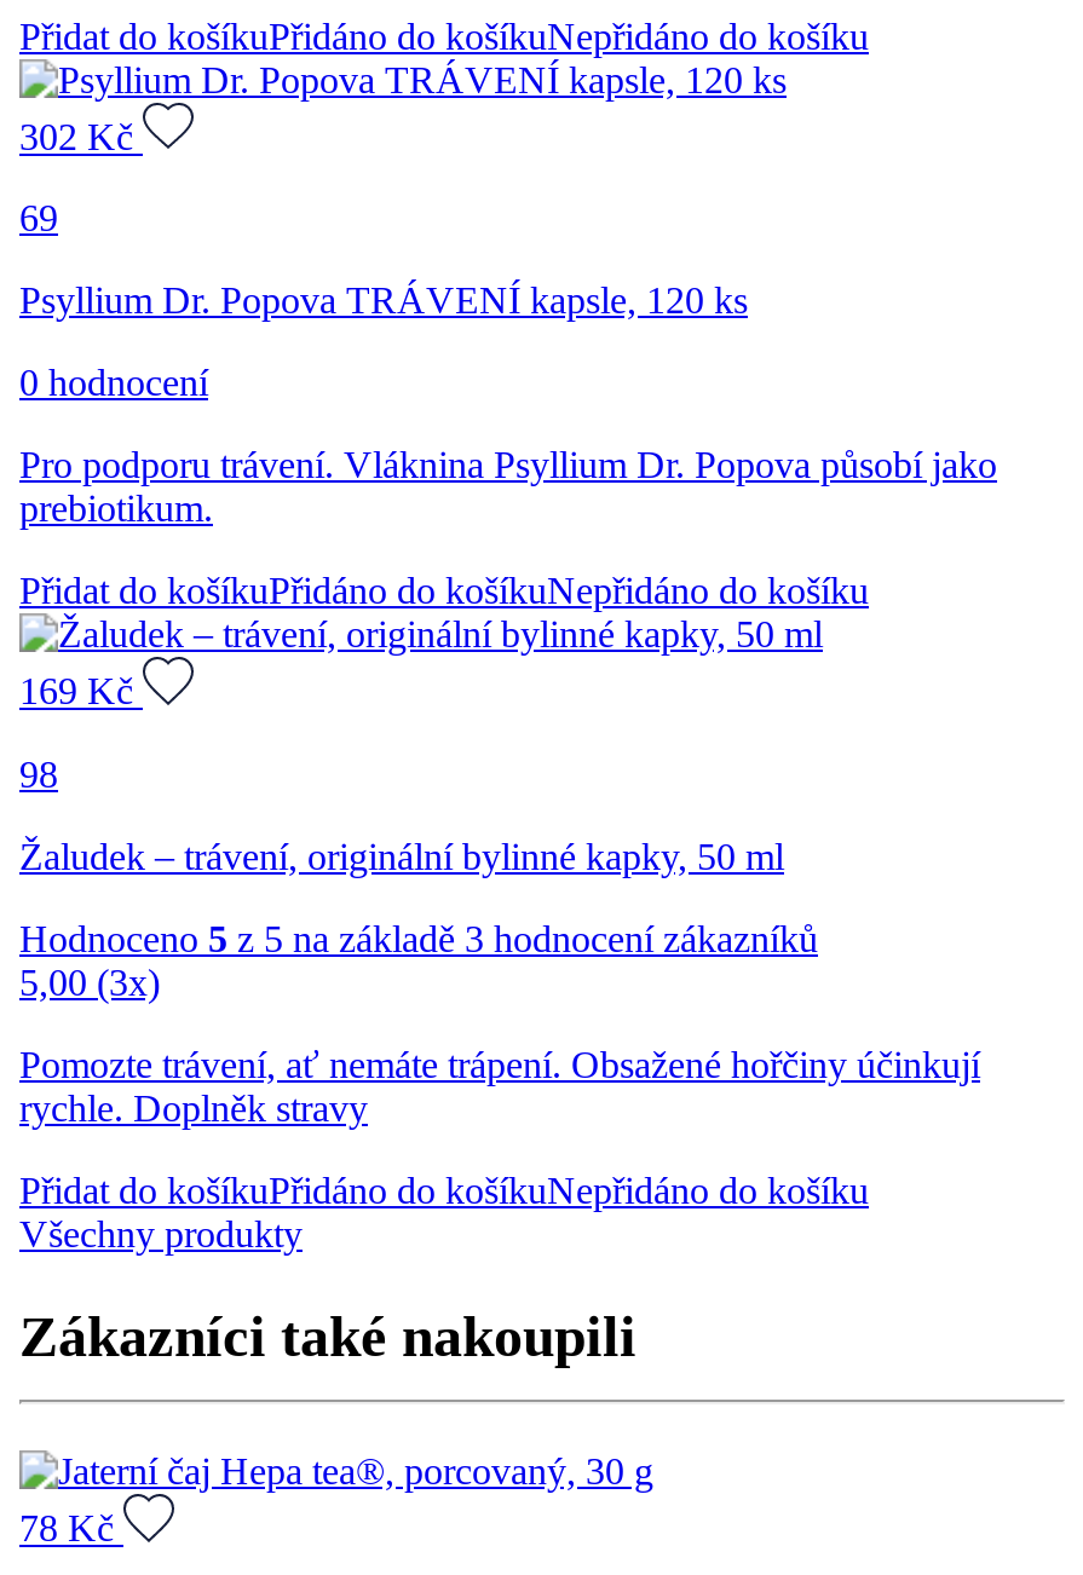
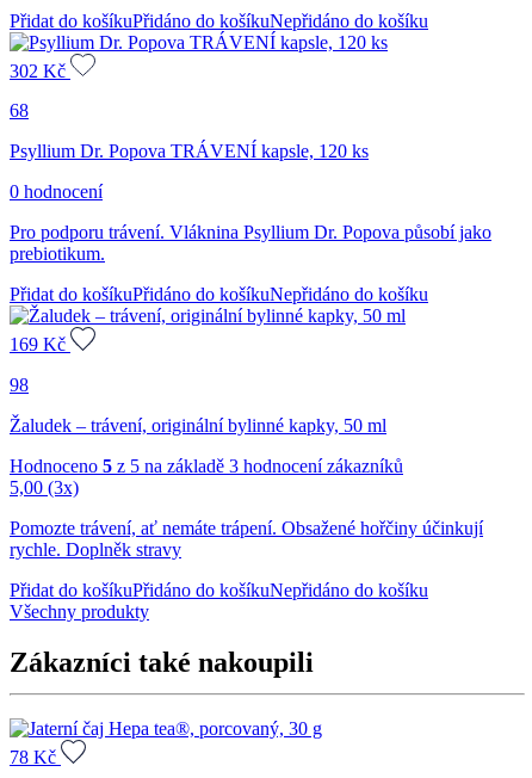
- 69
+ 68
